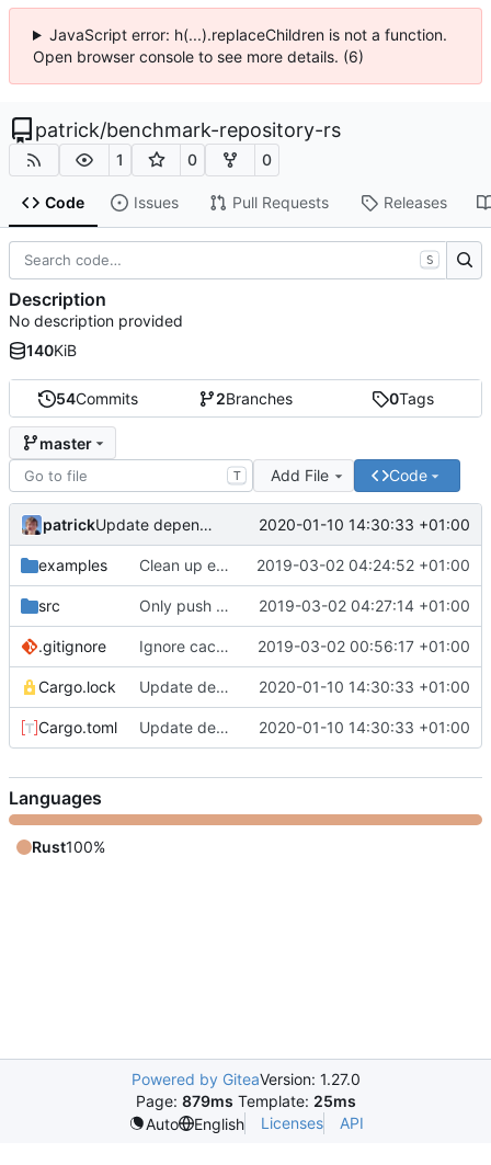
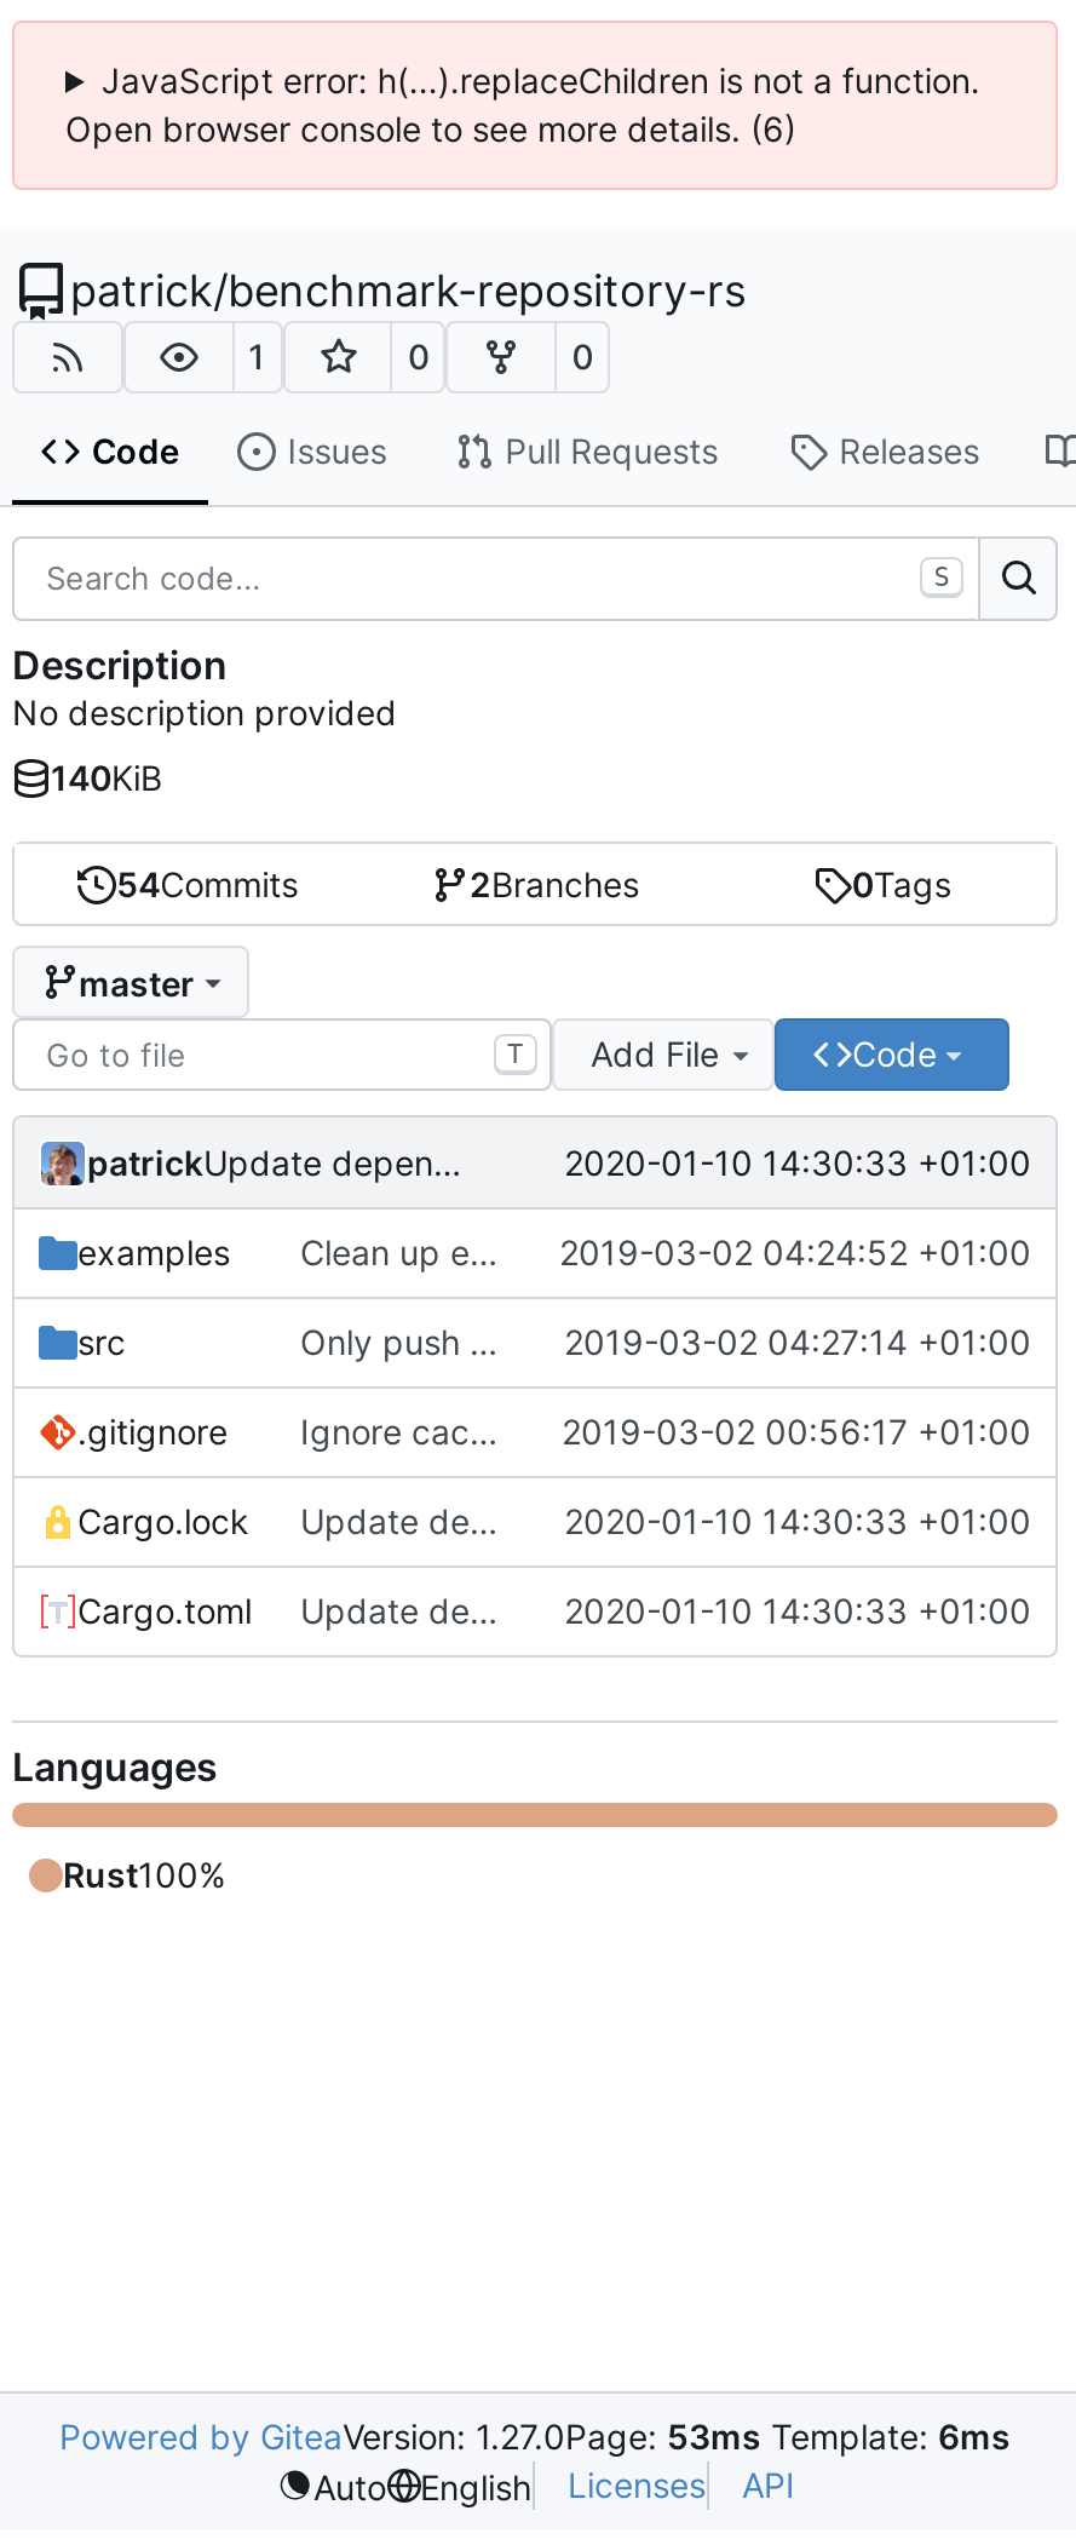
- Powered by GiteaVersion: 1.27.0
- Page: 879ms Template: 25ms
+ Powered by GiteaVersion: 1.27.0Page: 53ms Template: 6ms
